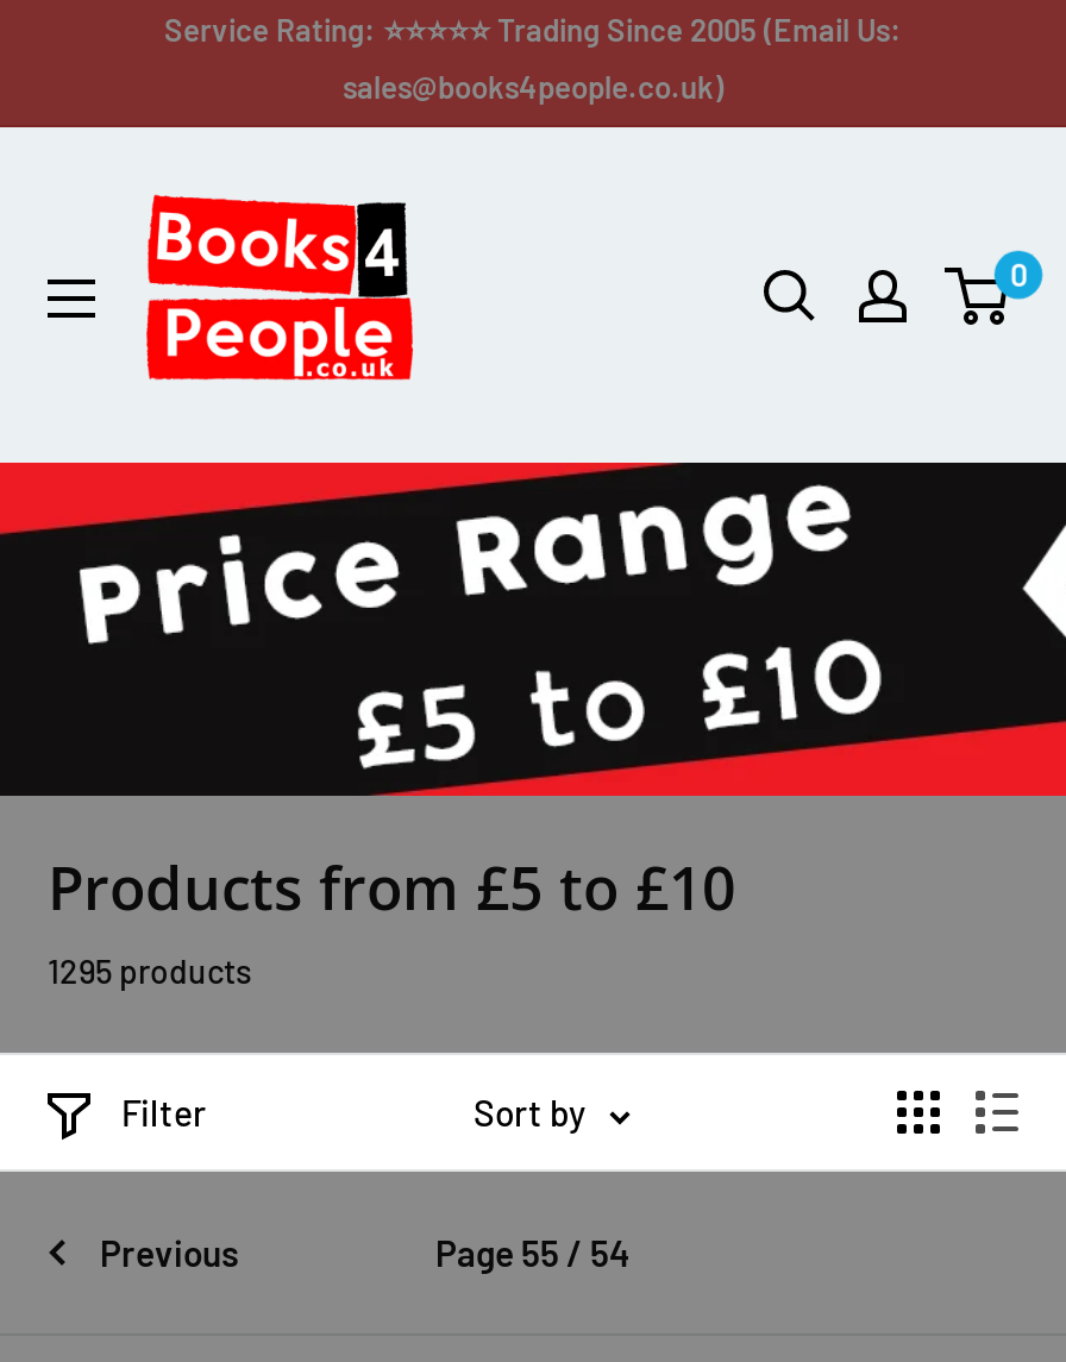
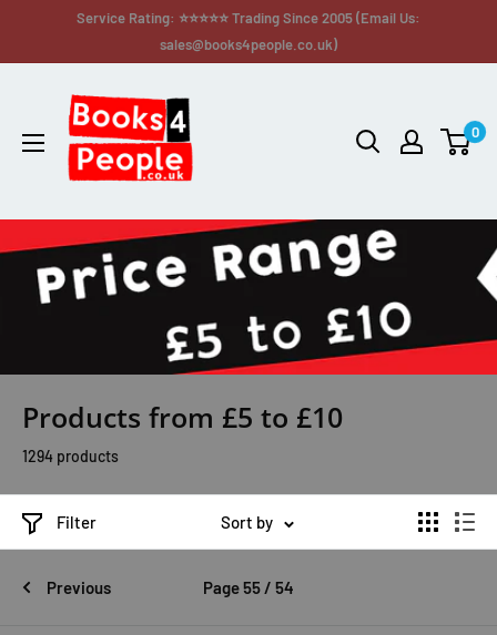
- 1295 products
+ 1294 products
